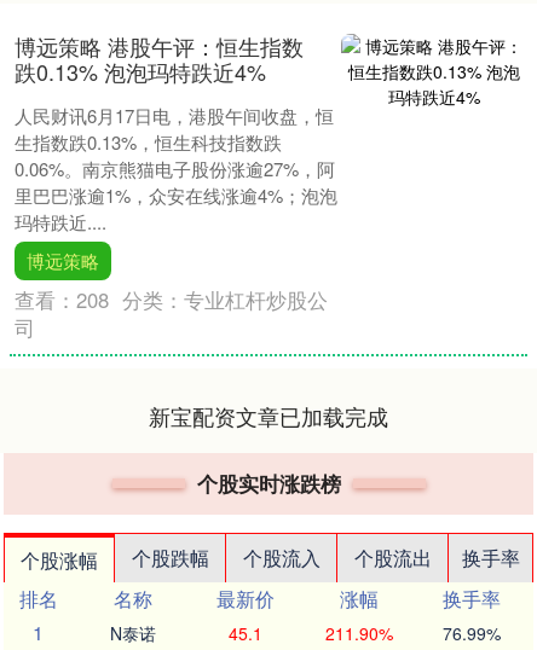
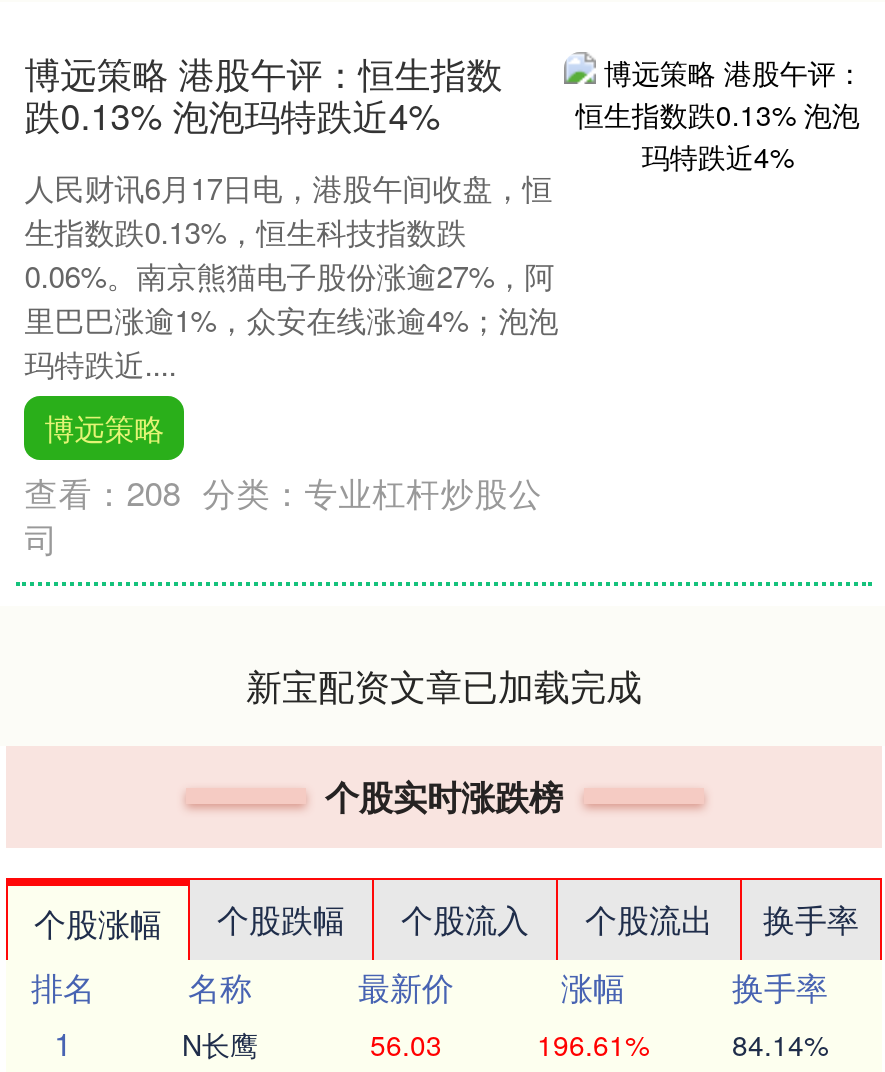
- N泰诺
+ N长鹰

- 45.1
+ 56.03

- 211.90%
+ 196.61%

- 76.99%
+ 84.14%
